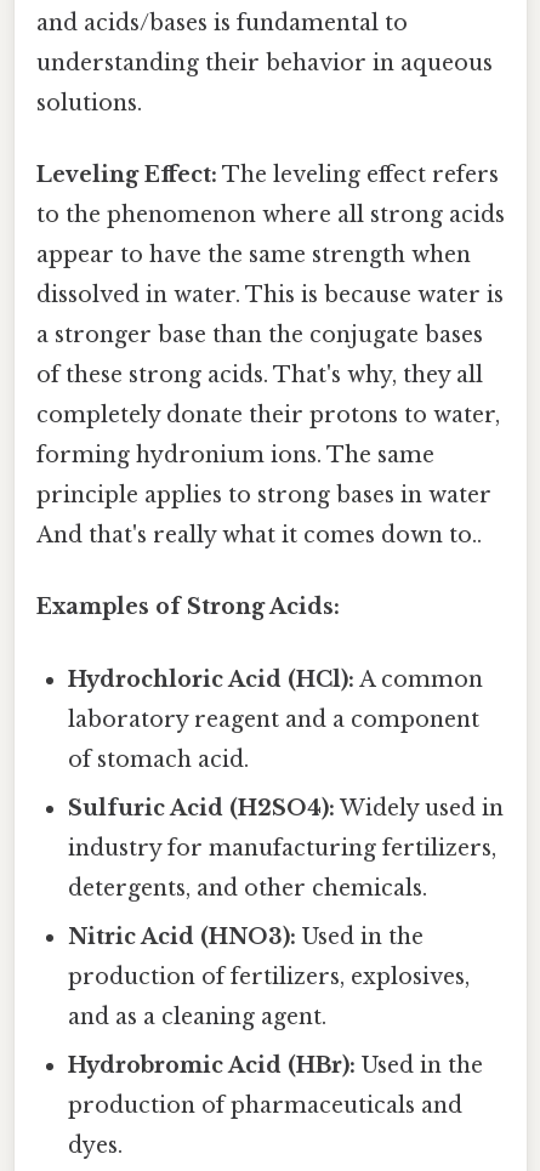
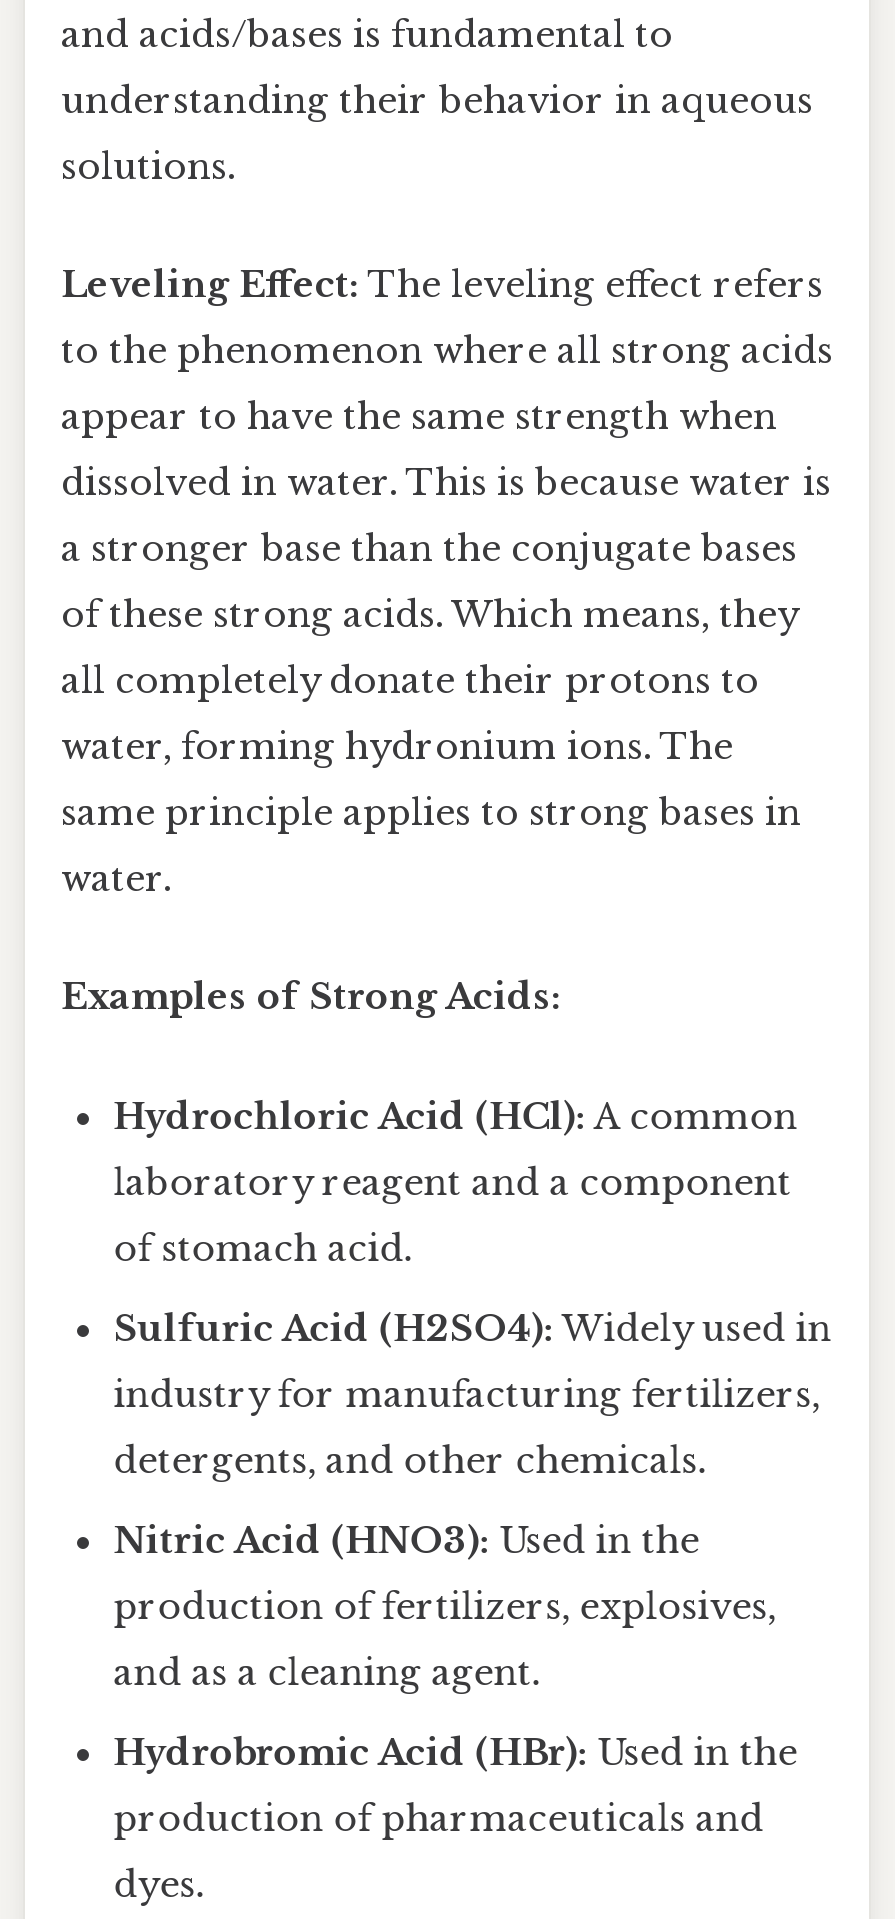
- of these strong acids. That's why, they all
+ of these strong acids. Which means, they

- completely donate their protons to water,
+ all completely donate their protons to

- forming hydronium ions. The same
+ water, forming hydronium ions. The

- principle applies to strong bases in water
+ same principle applies to strong bases in

- And that's really what it comes down to..
+ water.
